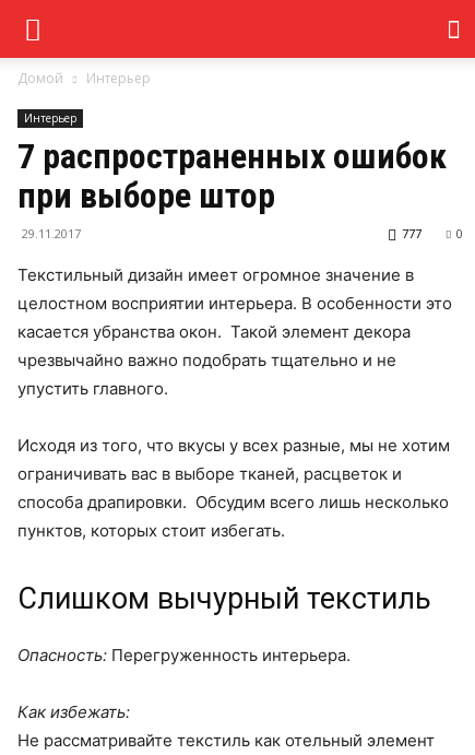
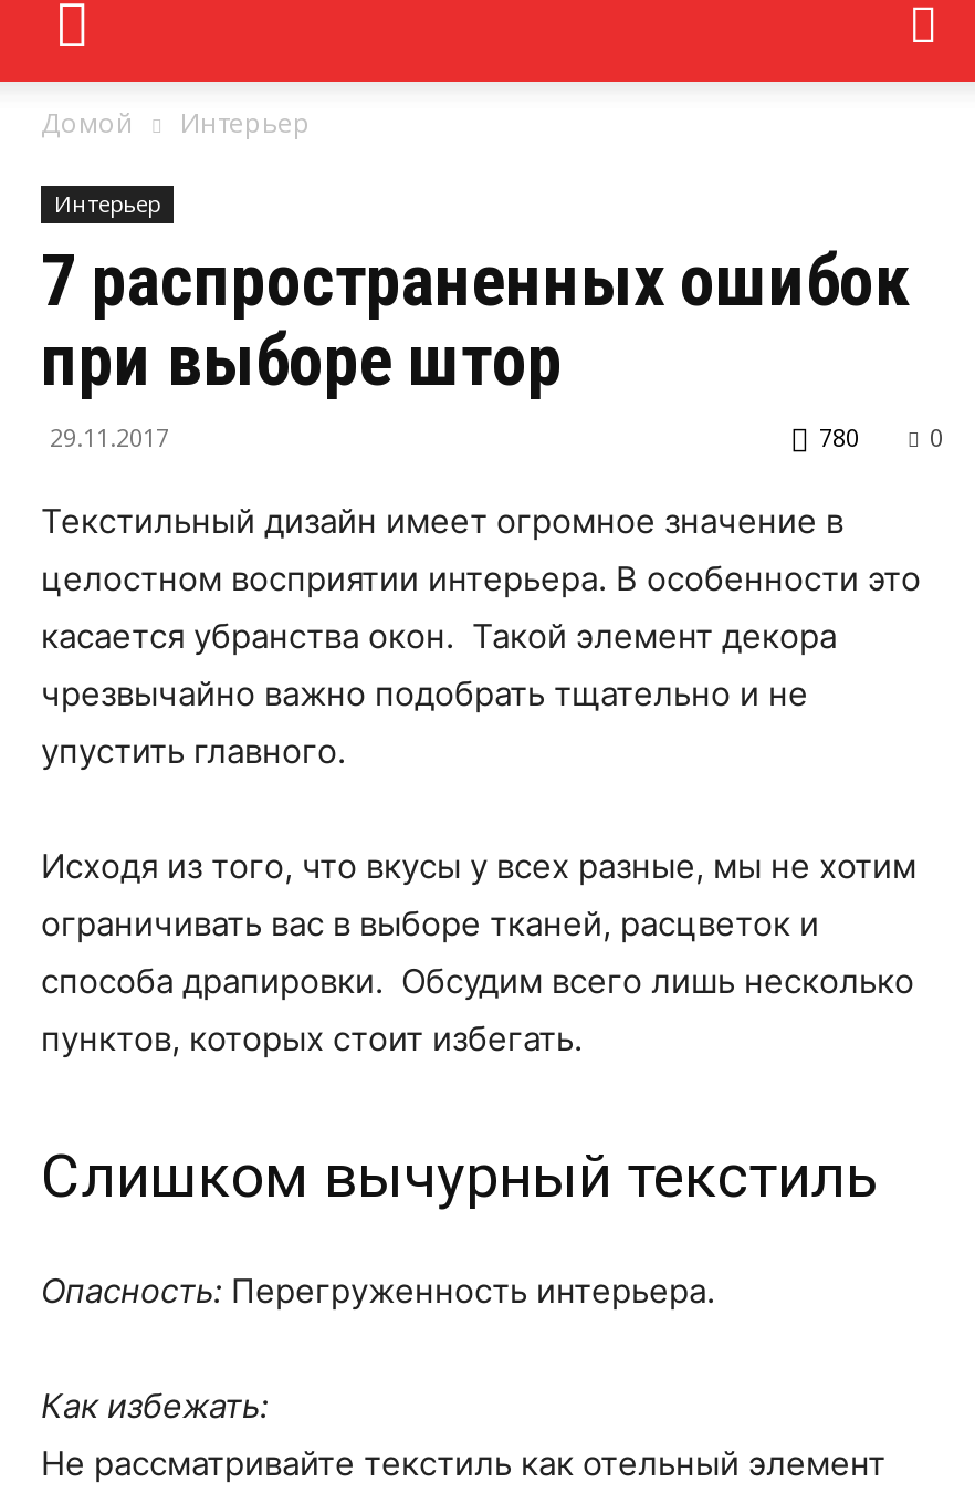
- 777
+ 780
